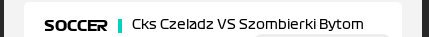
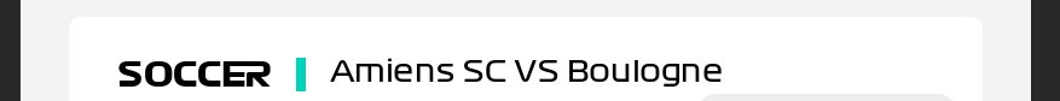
- Cks Czeladz VS Szombierki Bytom
+ Amiens SC VS Boulogne
